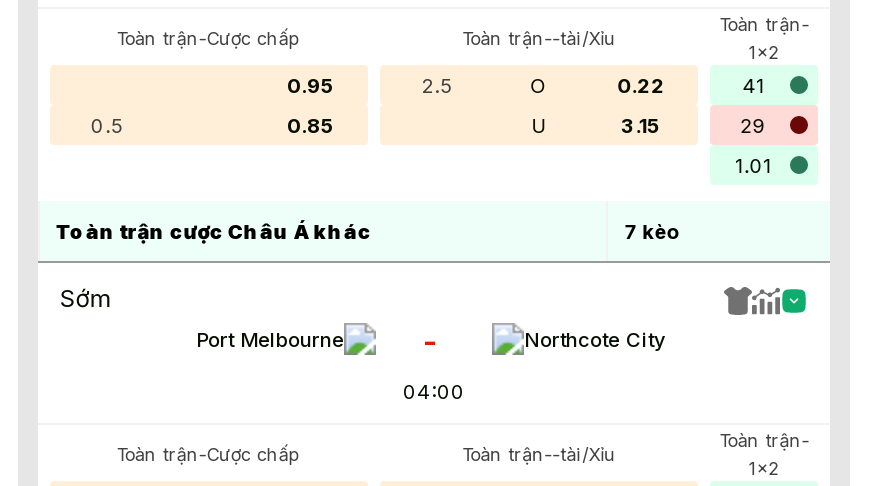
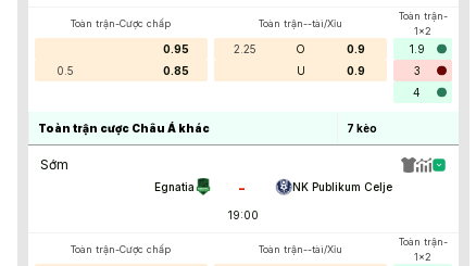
- 2.5
+ 2.25

- 0.22
+ 0.9

- 41
+ 1.9

- 3.15
+ 0.9

- 29
+ 3

- 1.01
+ 4

- Port Melbourne
+ Egnatia

- Northcote City
+ NK Publikum Celje

- 04:00
+ 19:00
